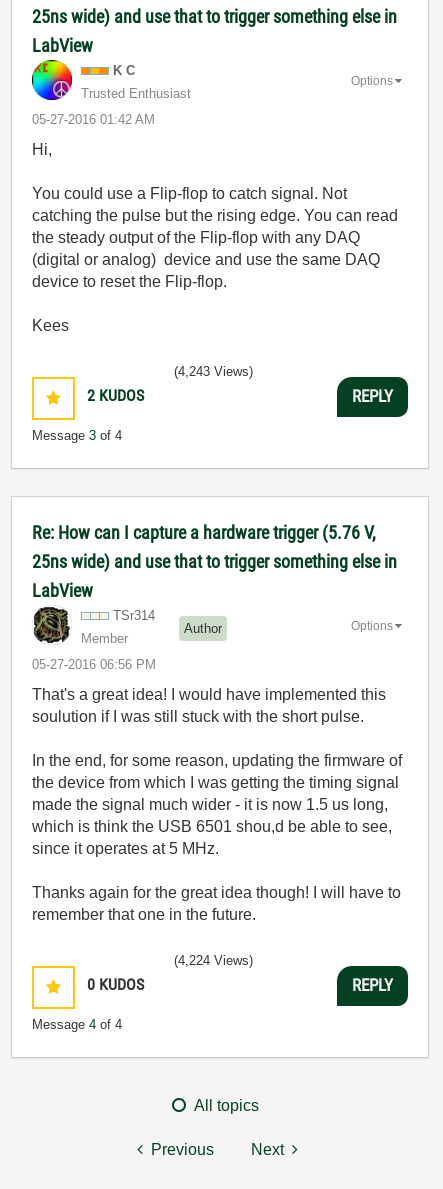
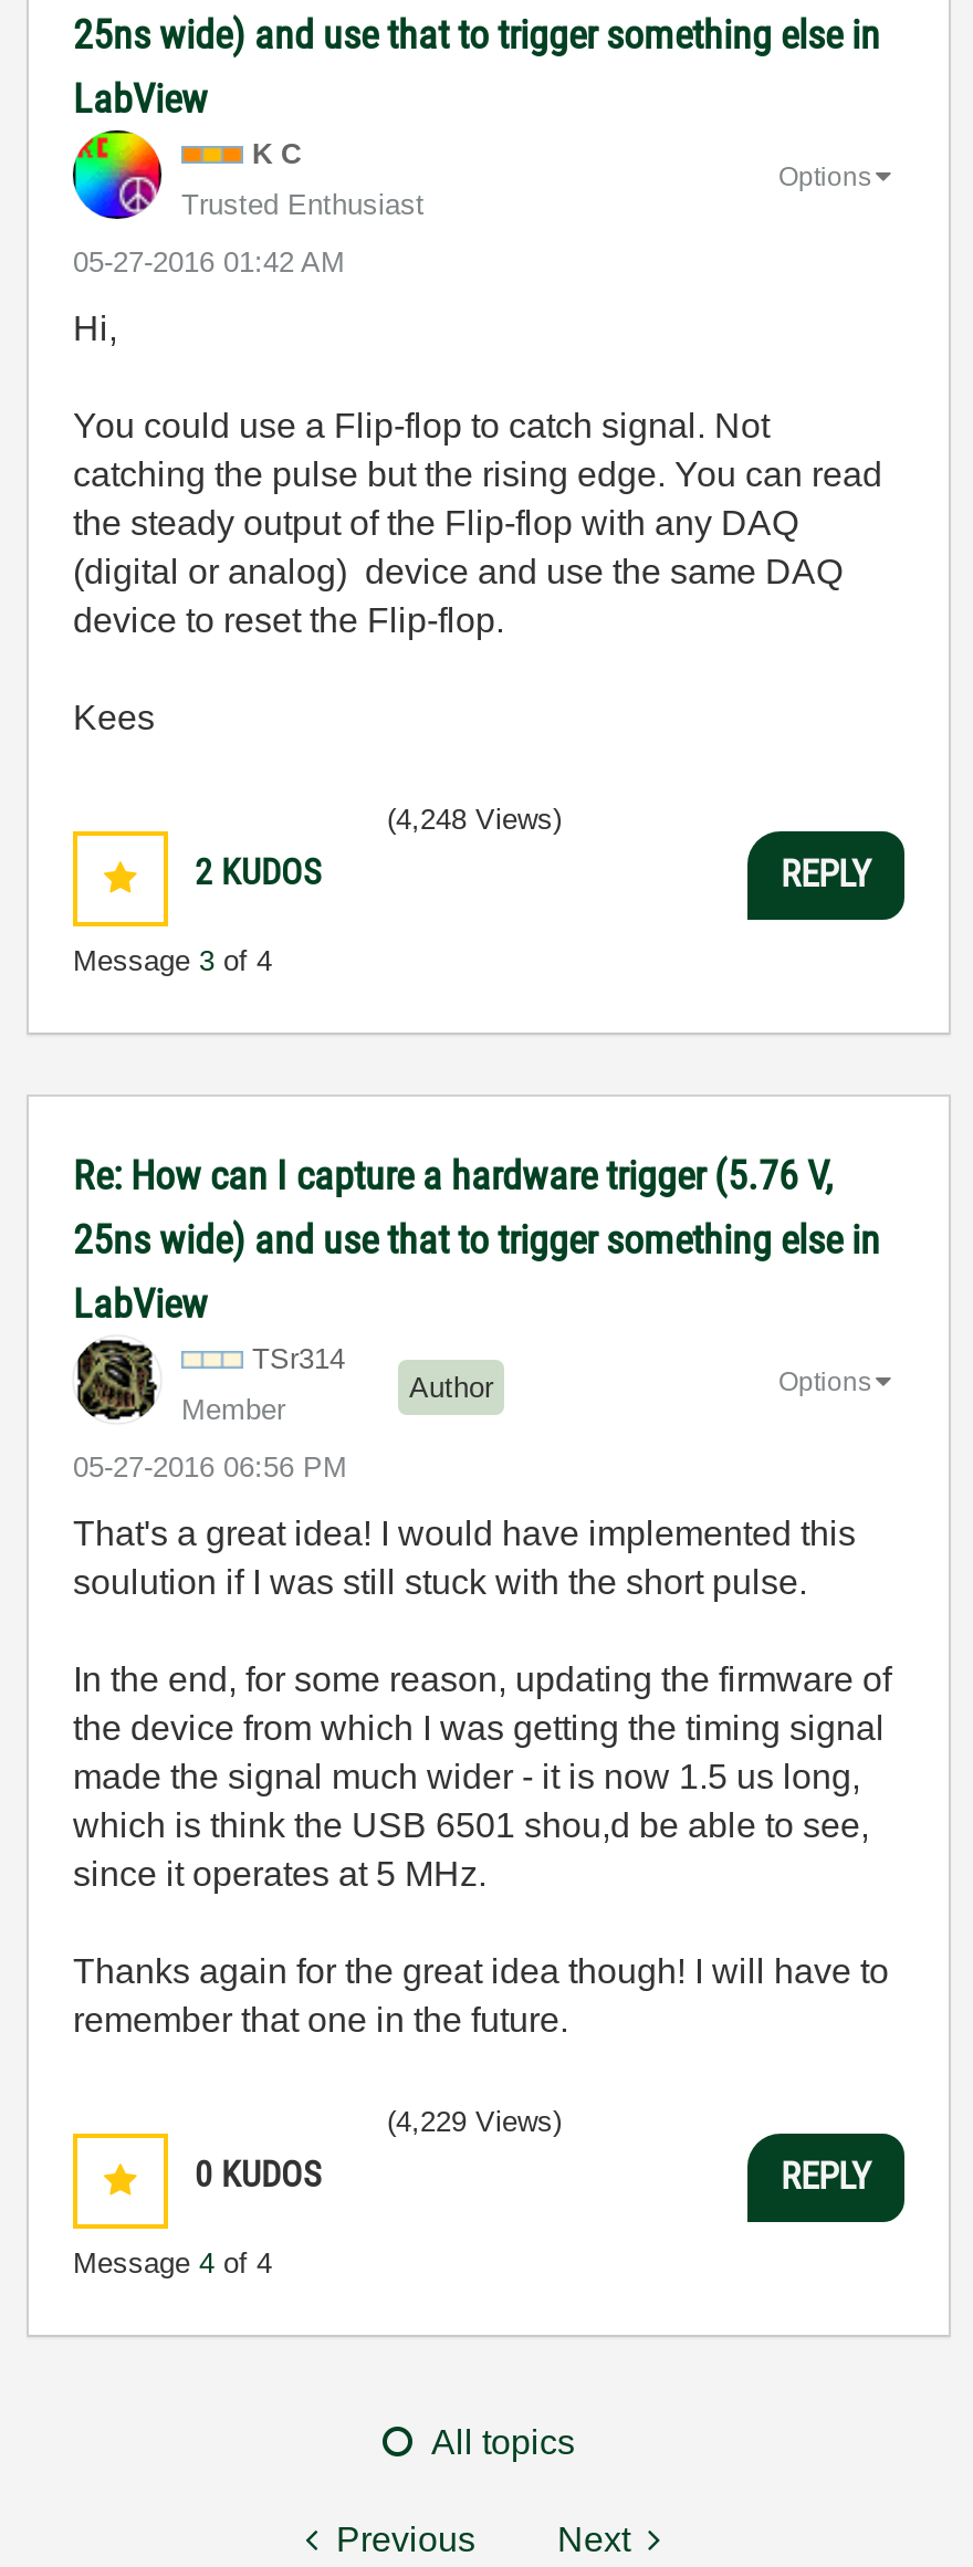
- (4,243 Views)
+ (4,248 Views)

- (4,224 Views)
+ (4,229 Views)
